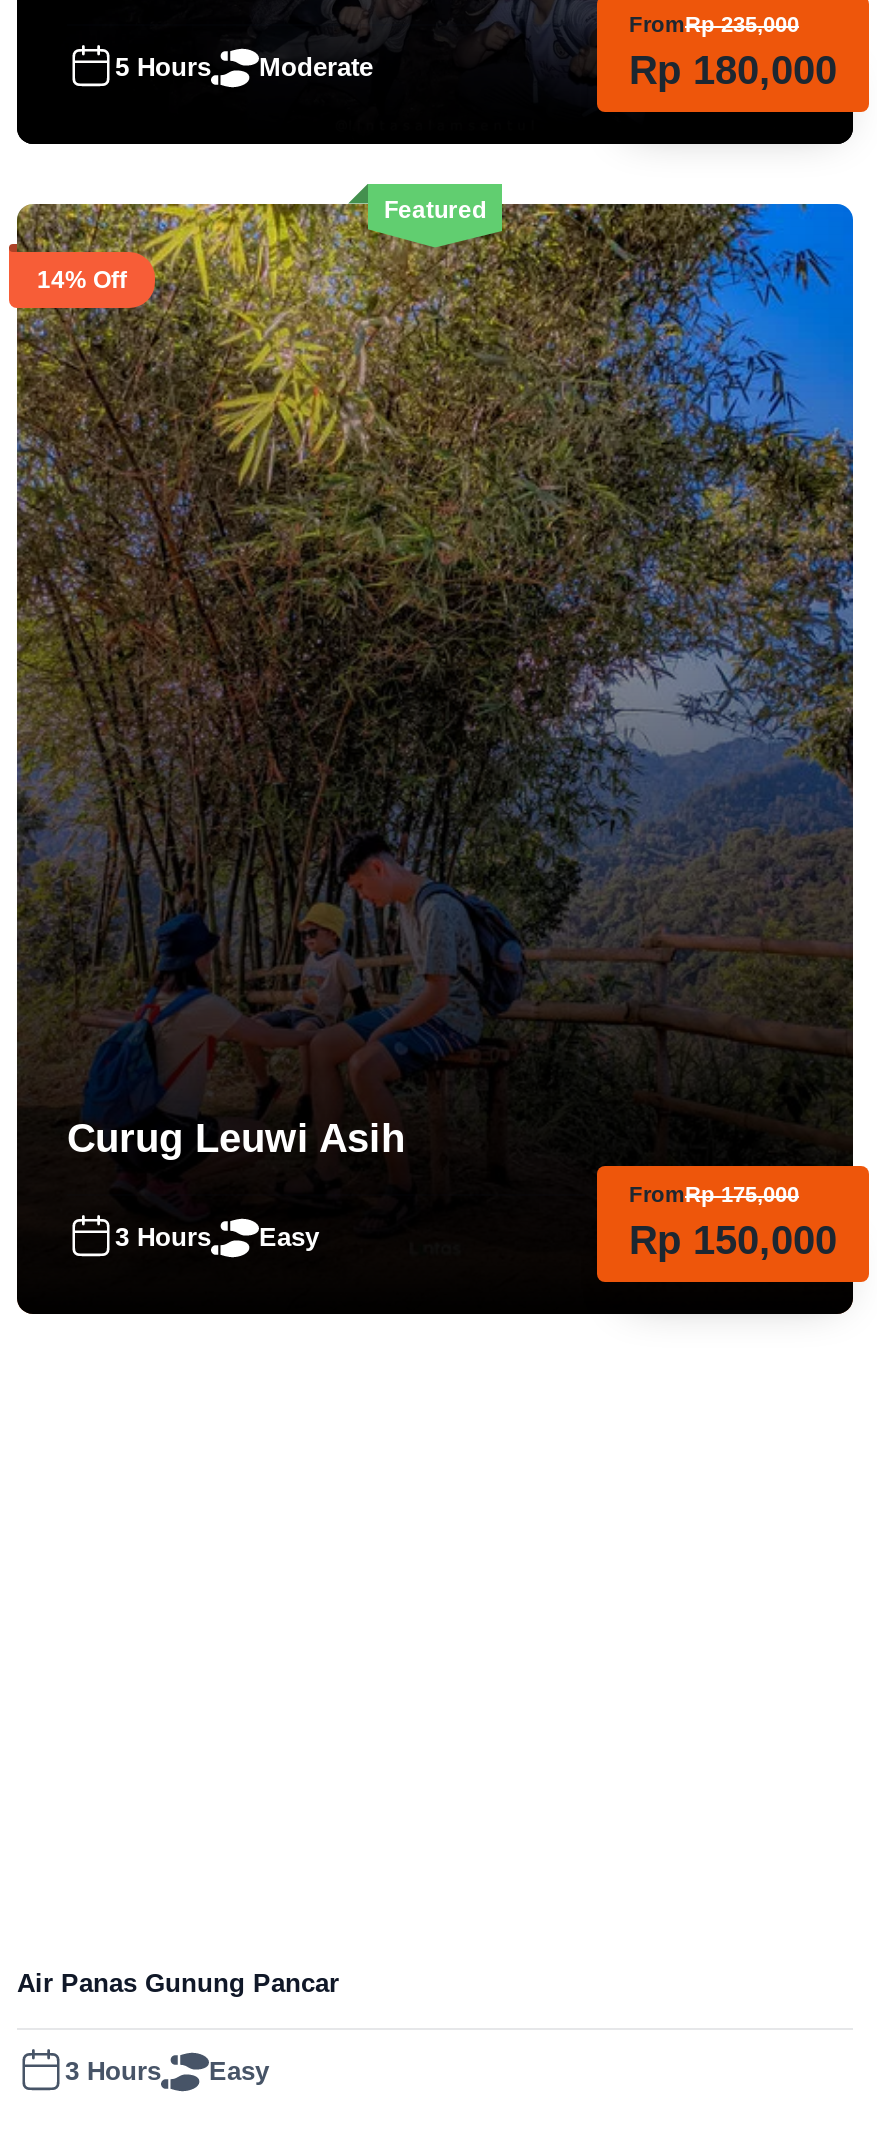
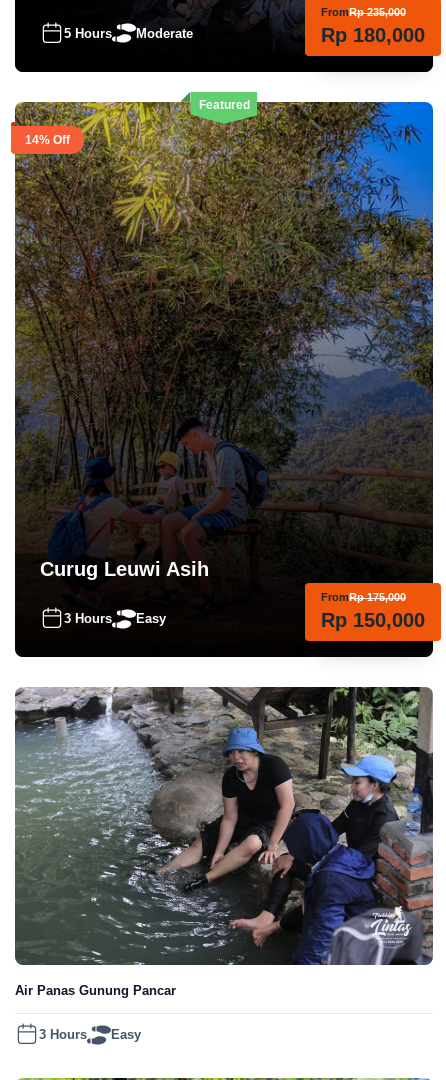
+ [image]
